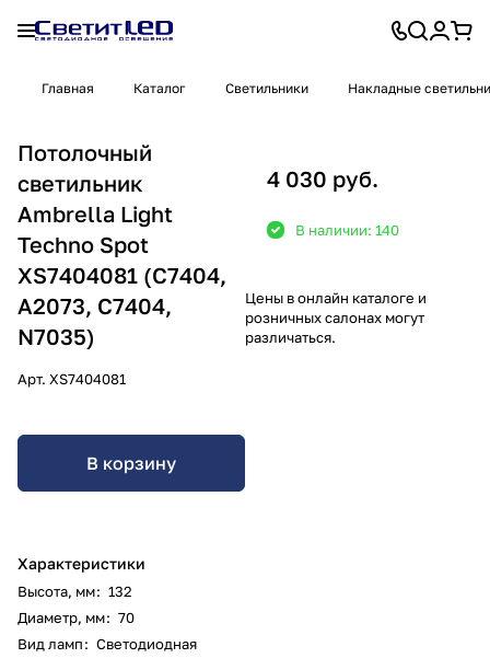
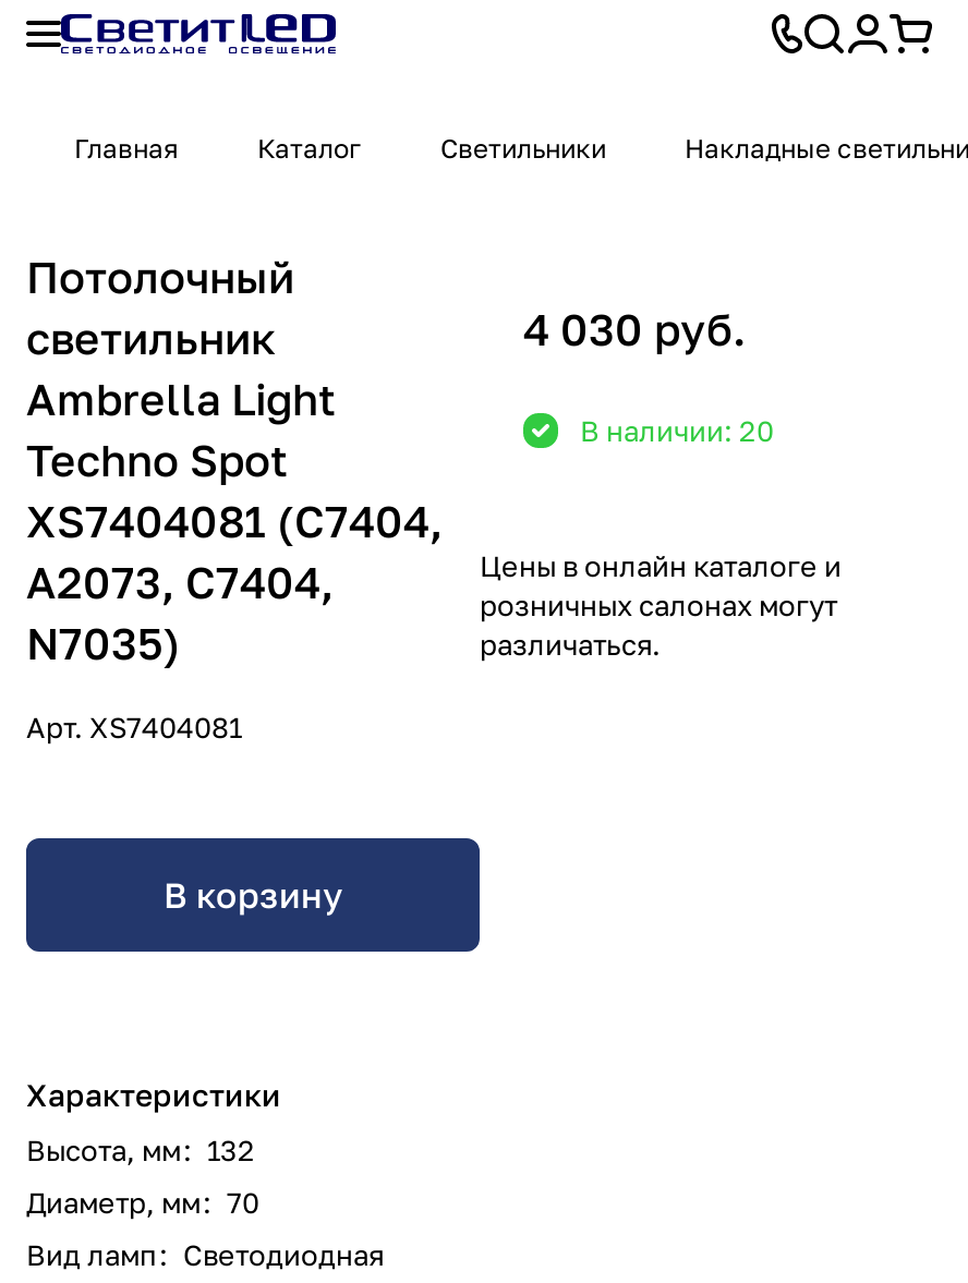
- В наличии: 140
+ В наличии: 20
